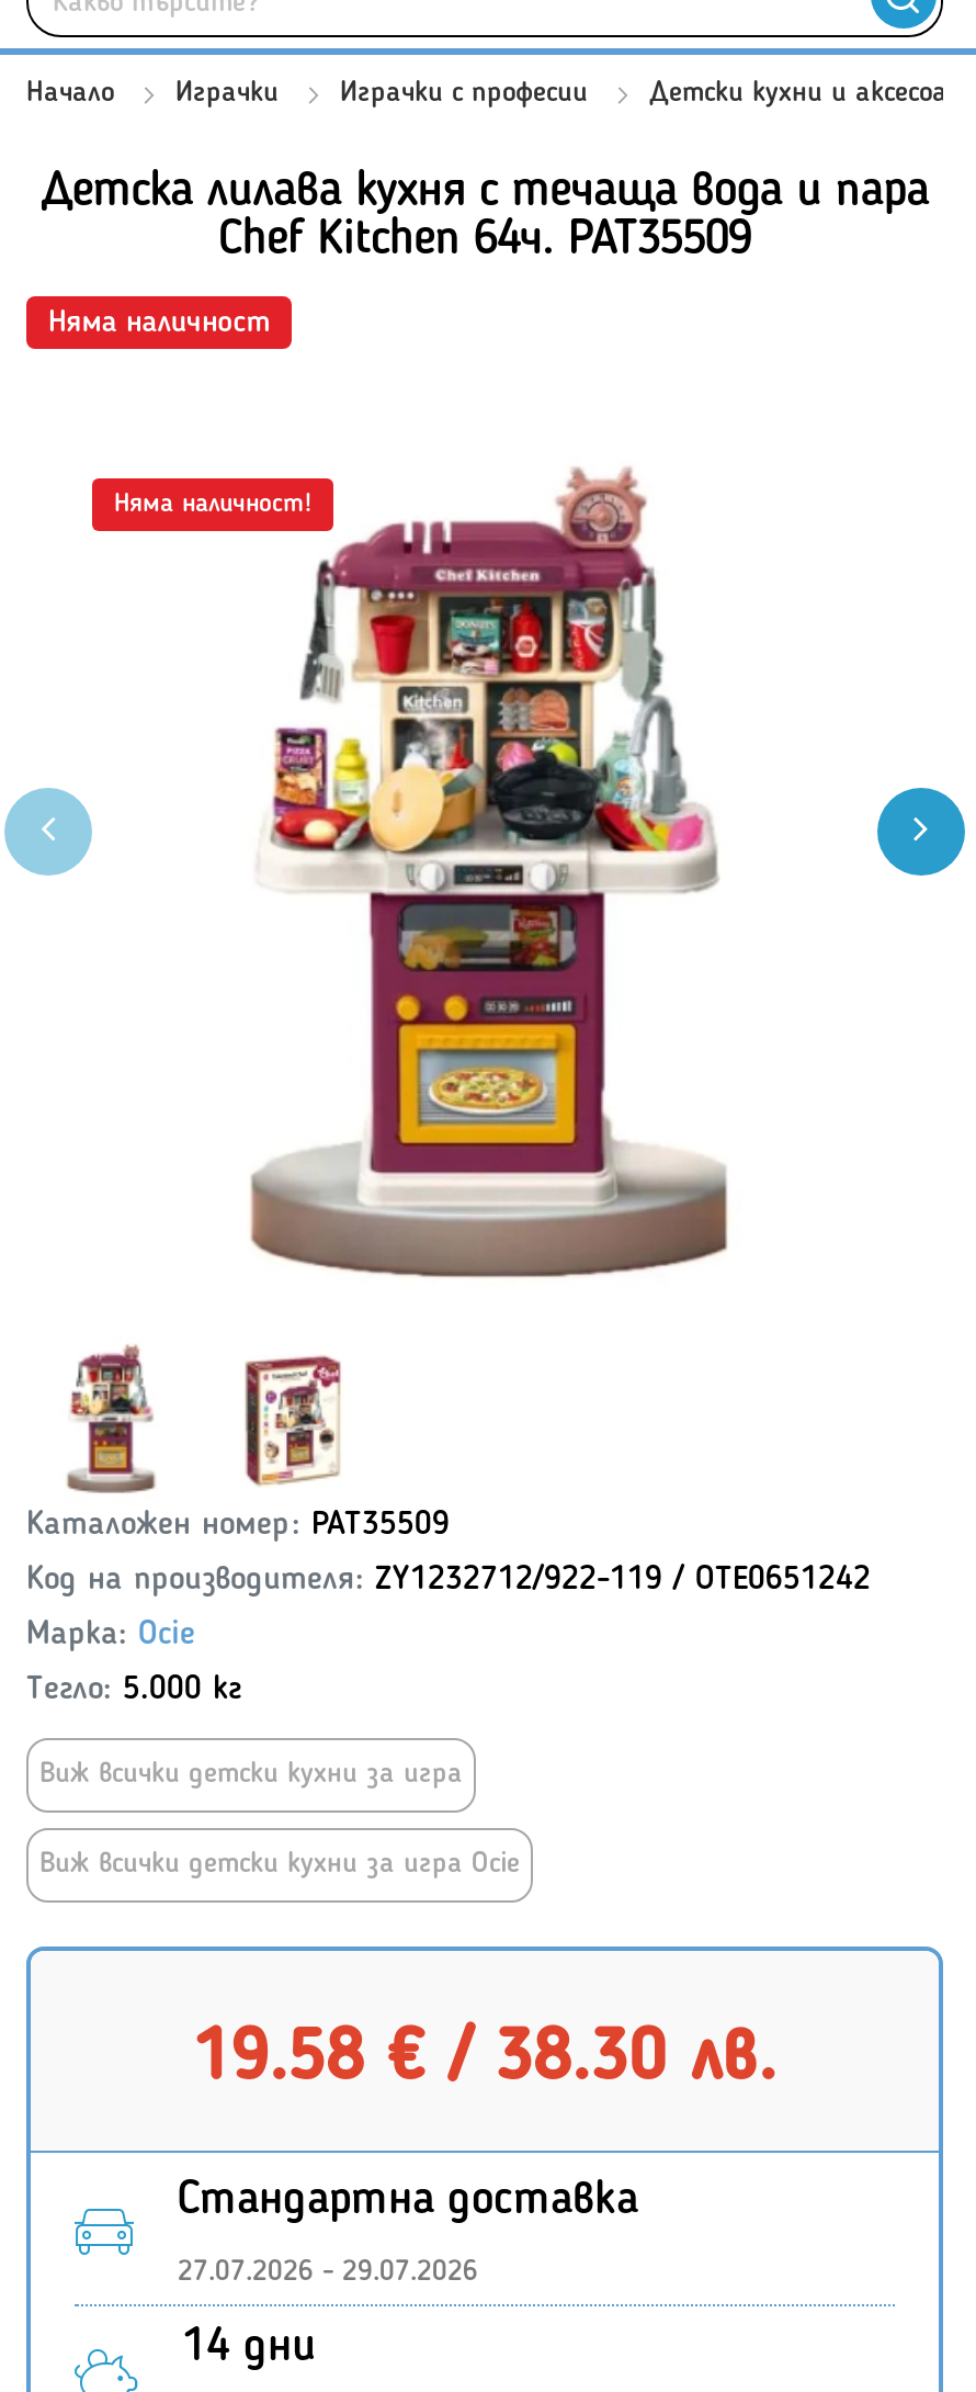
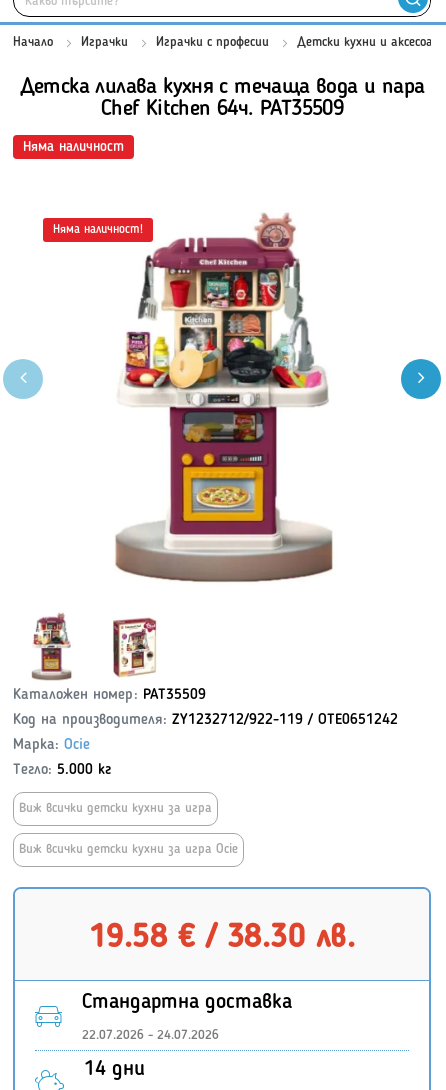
- 27.07.2026 - 29.07.2026
+ 22.07.2026 - 24.07.2026
